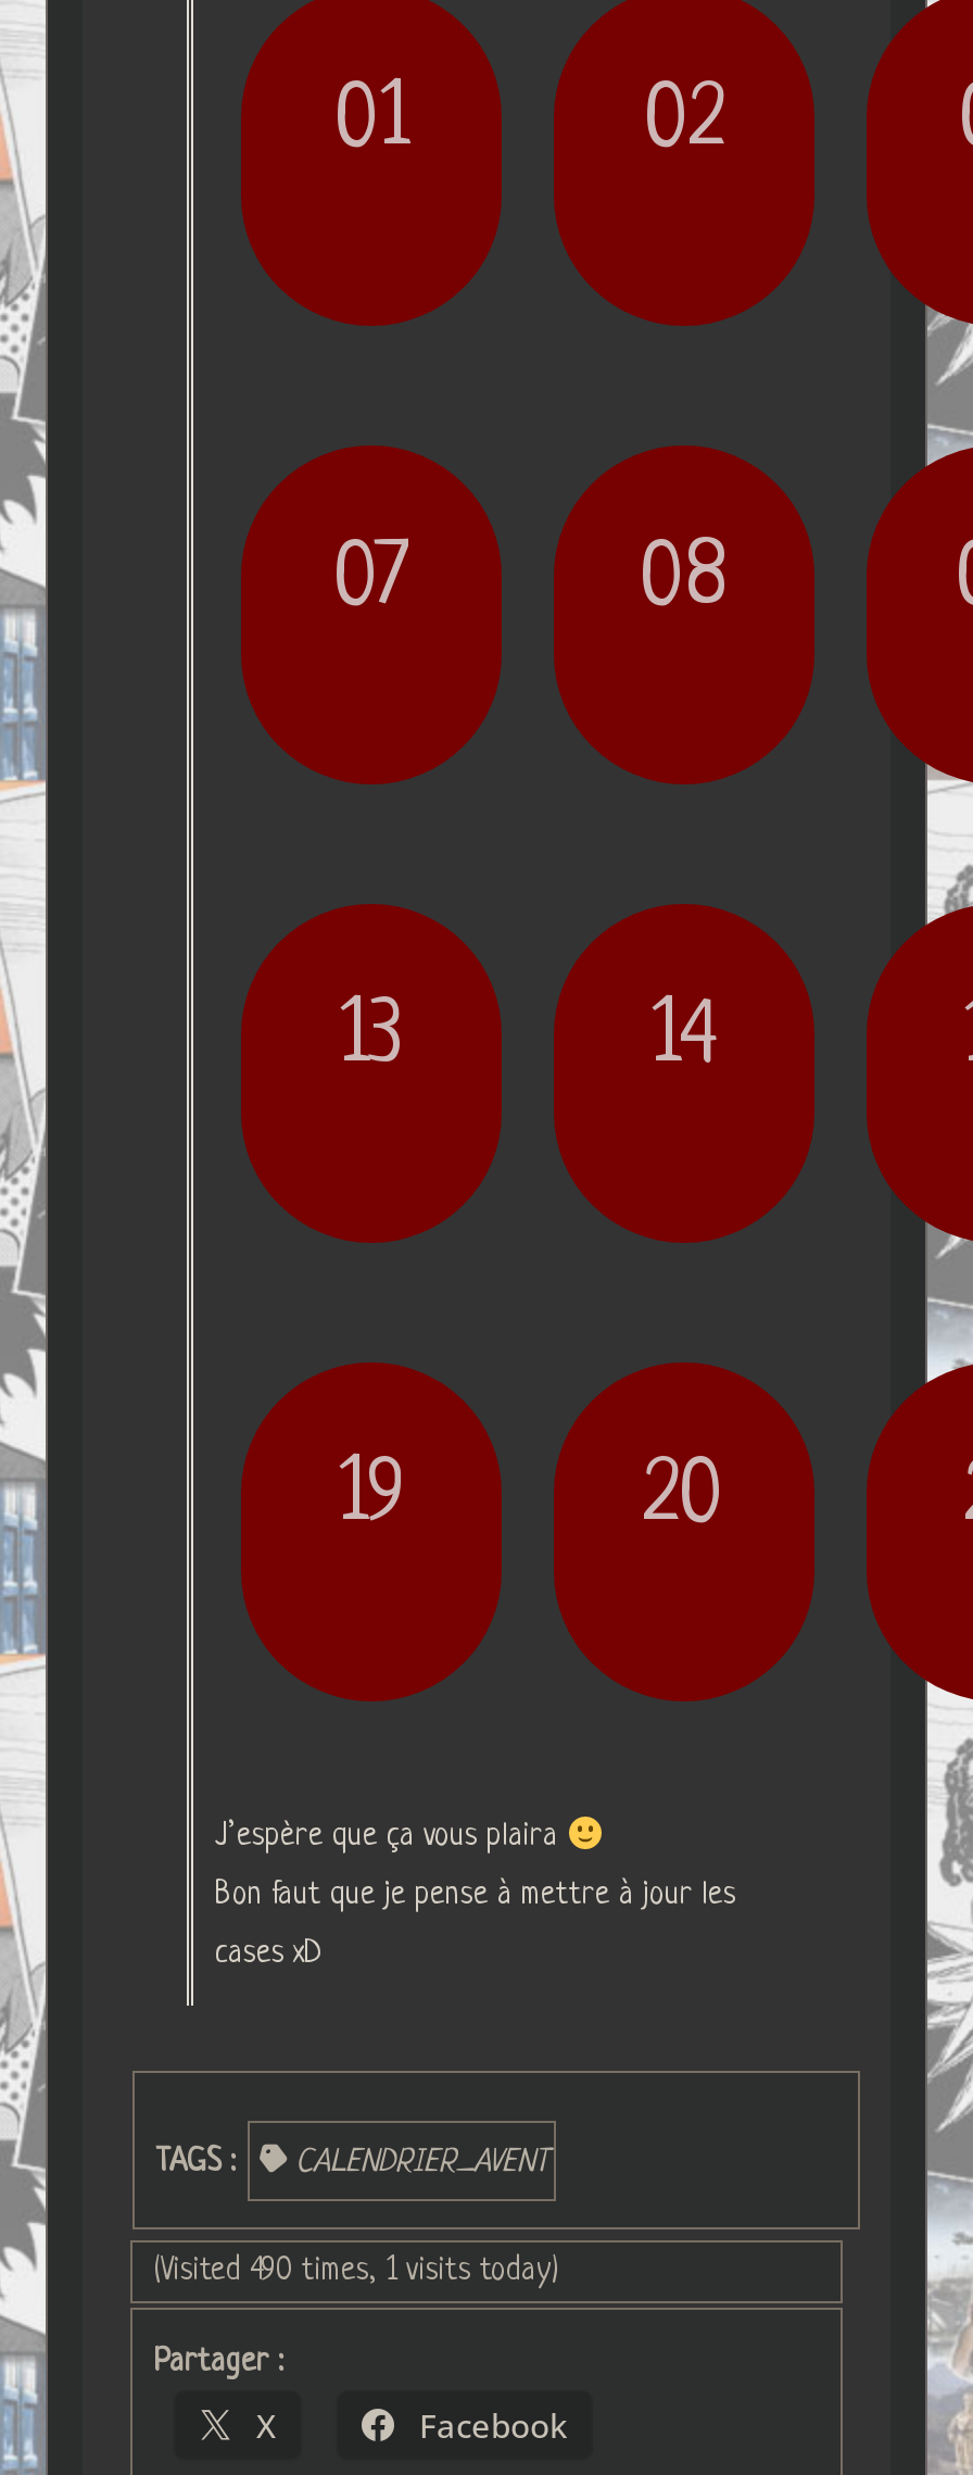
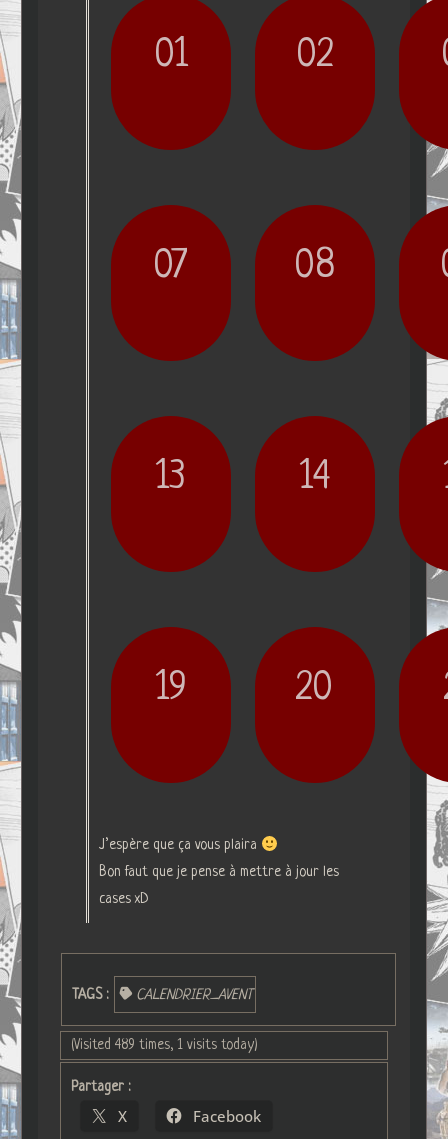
- (Visited 490 times, 1 visits today)
+ (Visited 489 times, 1 visits today)
